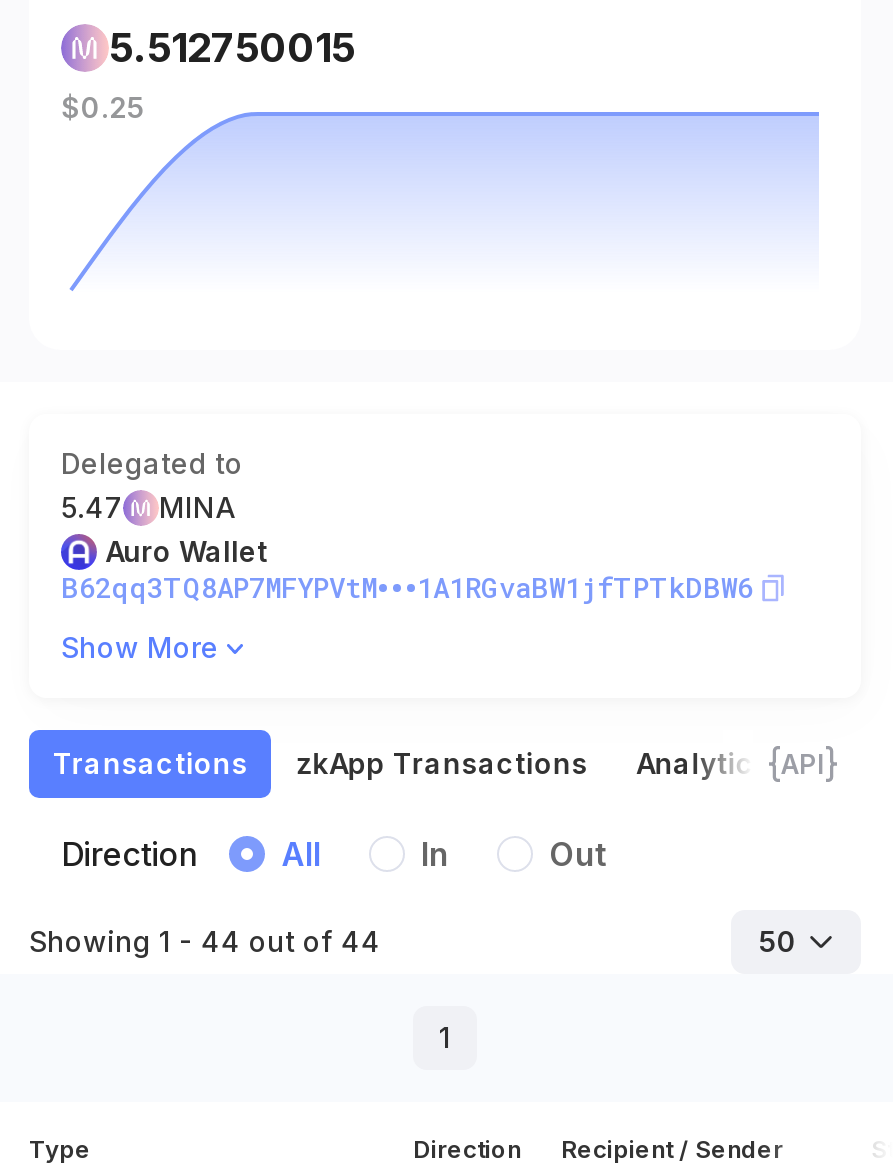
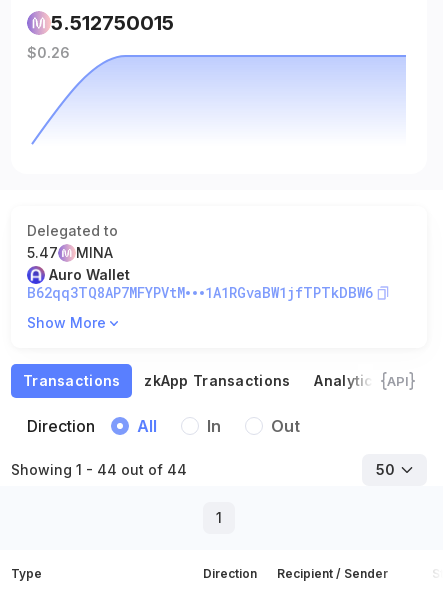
- $0.25
+ $0.26
